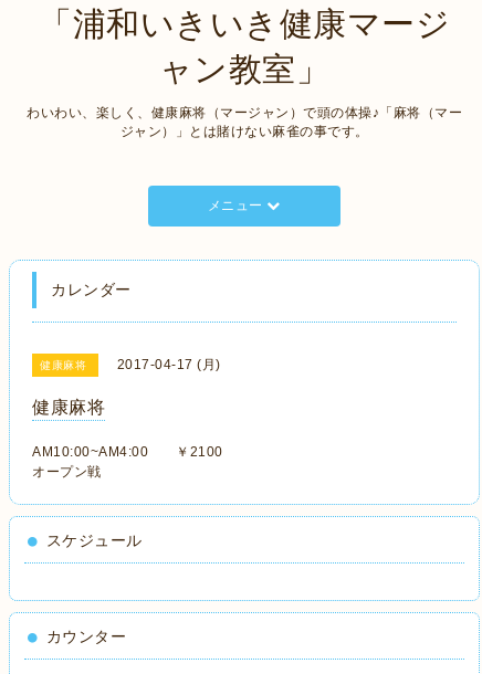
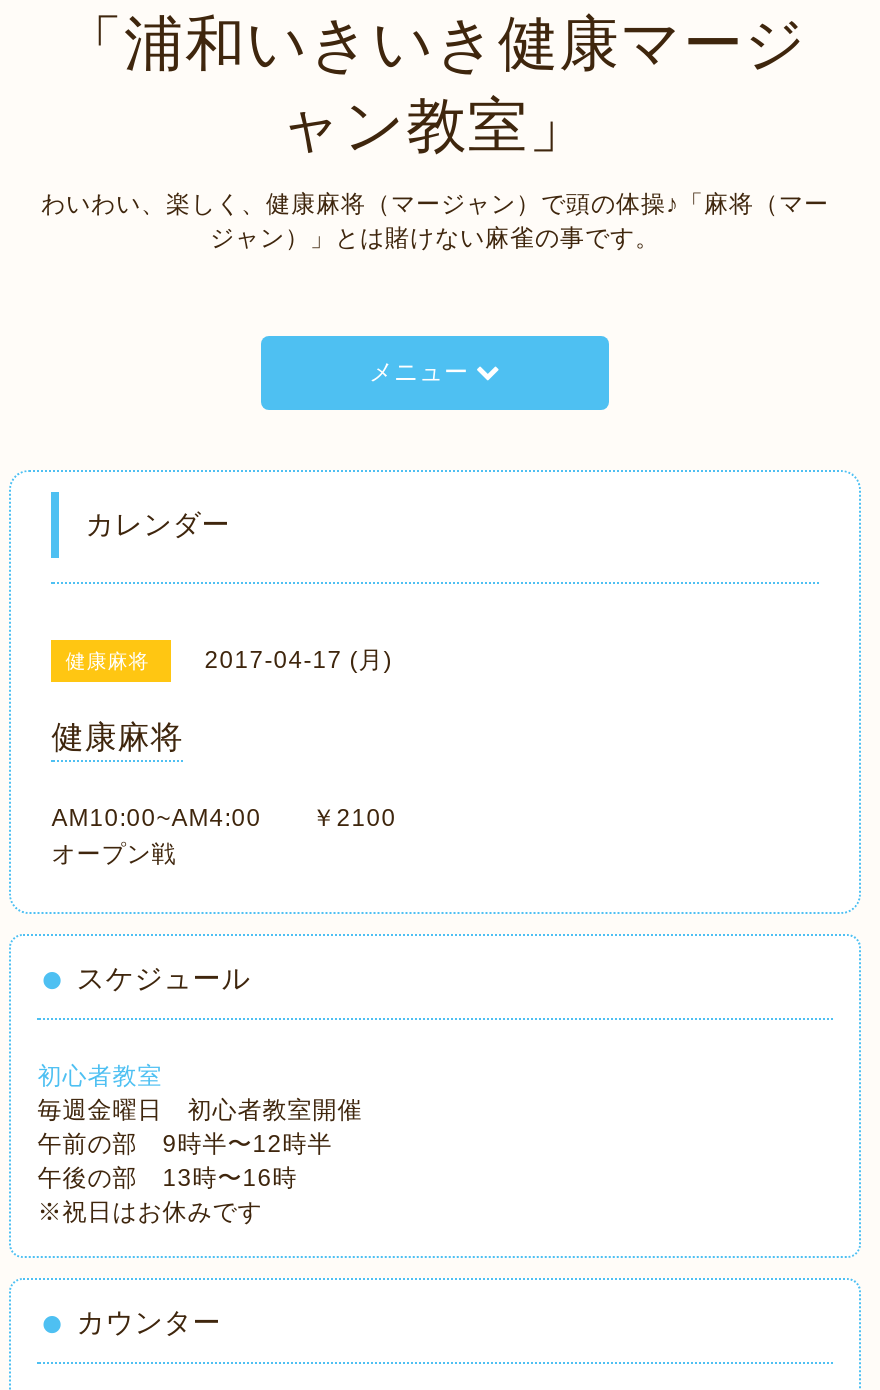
+ 初心者教室
+ 毎週金曜日 初心者教室開催
+ 午前の部 9時半〜12時半
+ 午後の部 13時〜16時
+ ※祝日はお休みです
